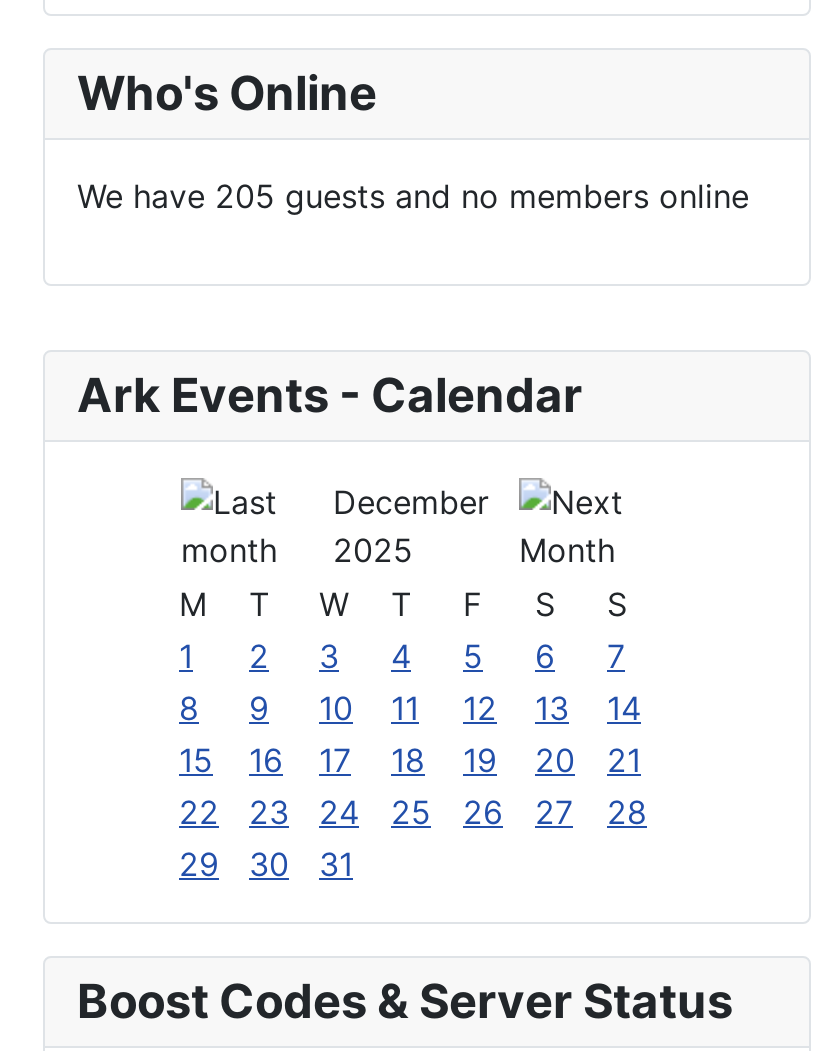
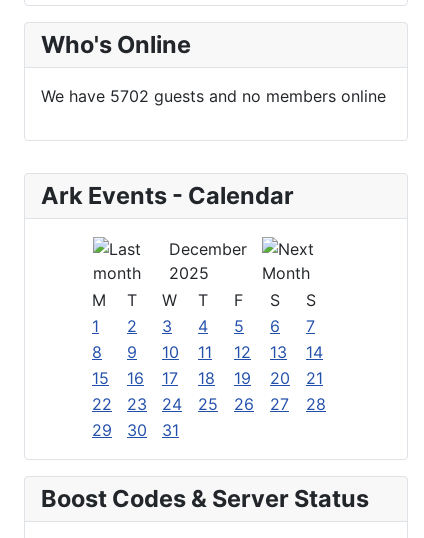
- We have 205 guests and no members online
+ We have 5702 guests and no members online
